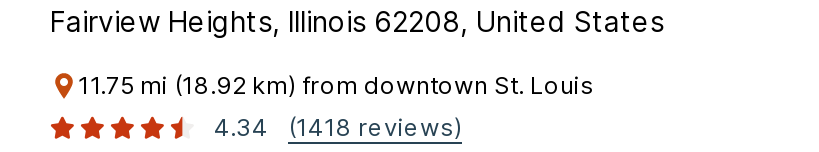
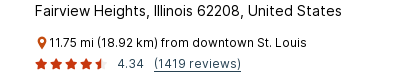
- 4.34 (1418 reviews)
+ 4.34 (1419 reviews)
